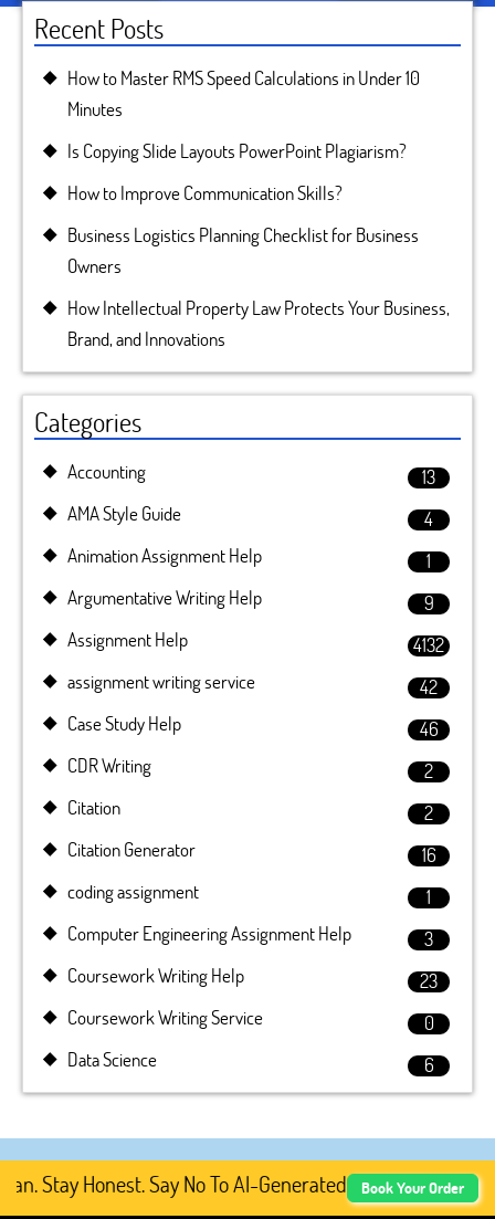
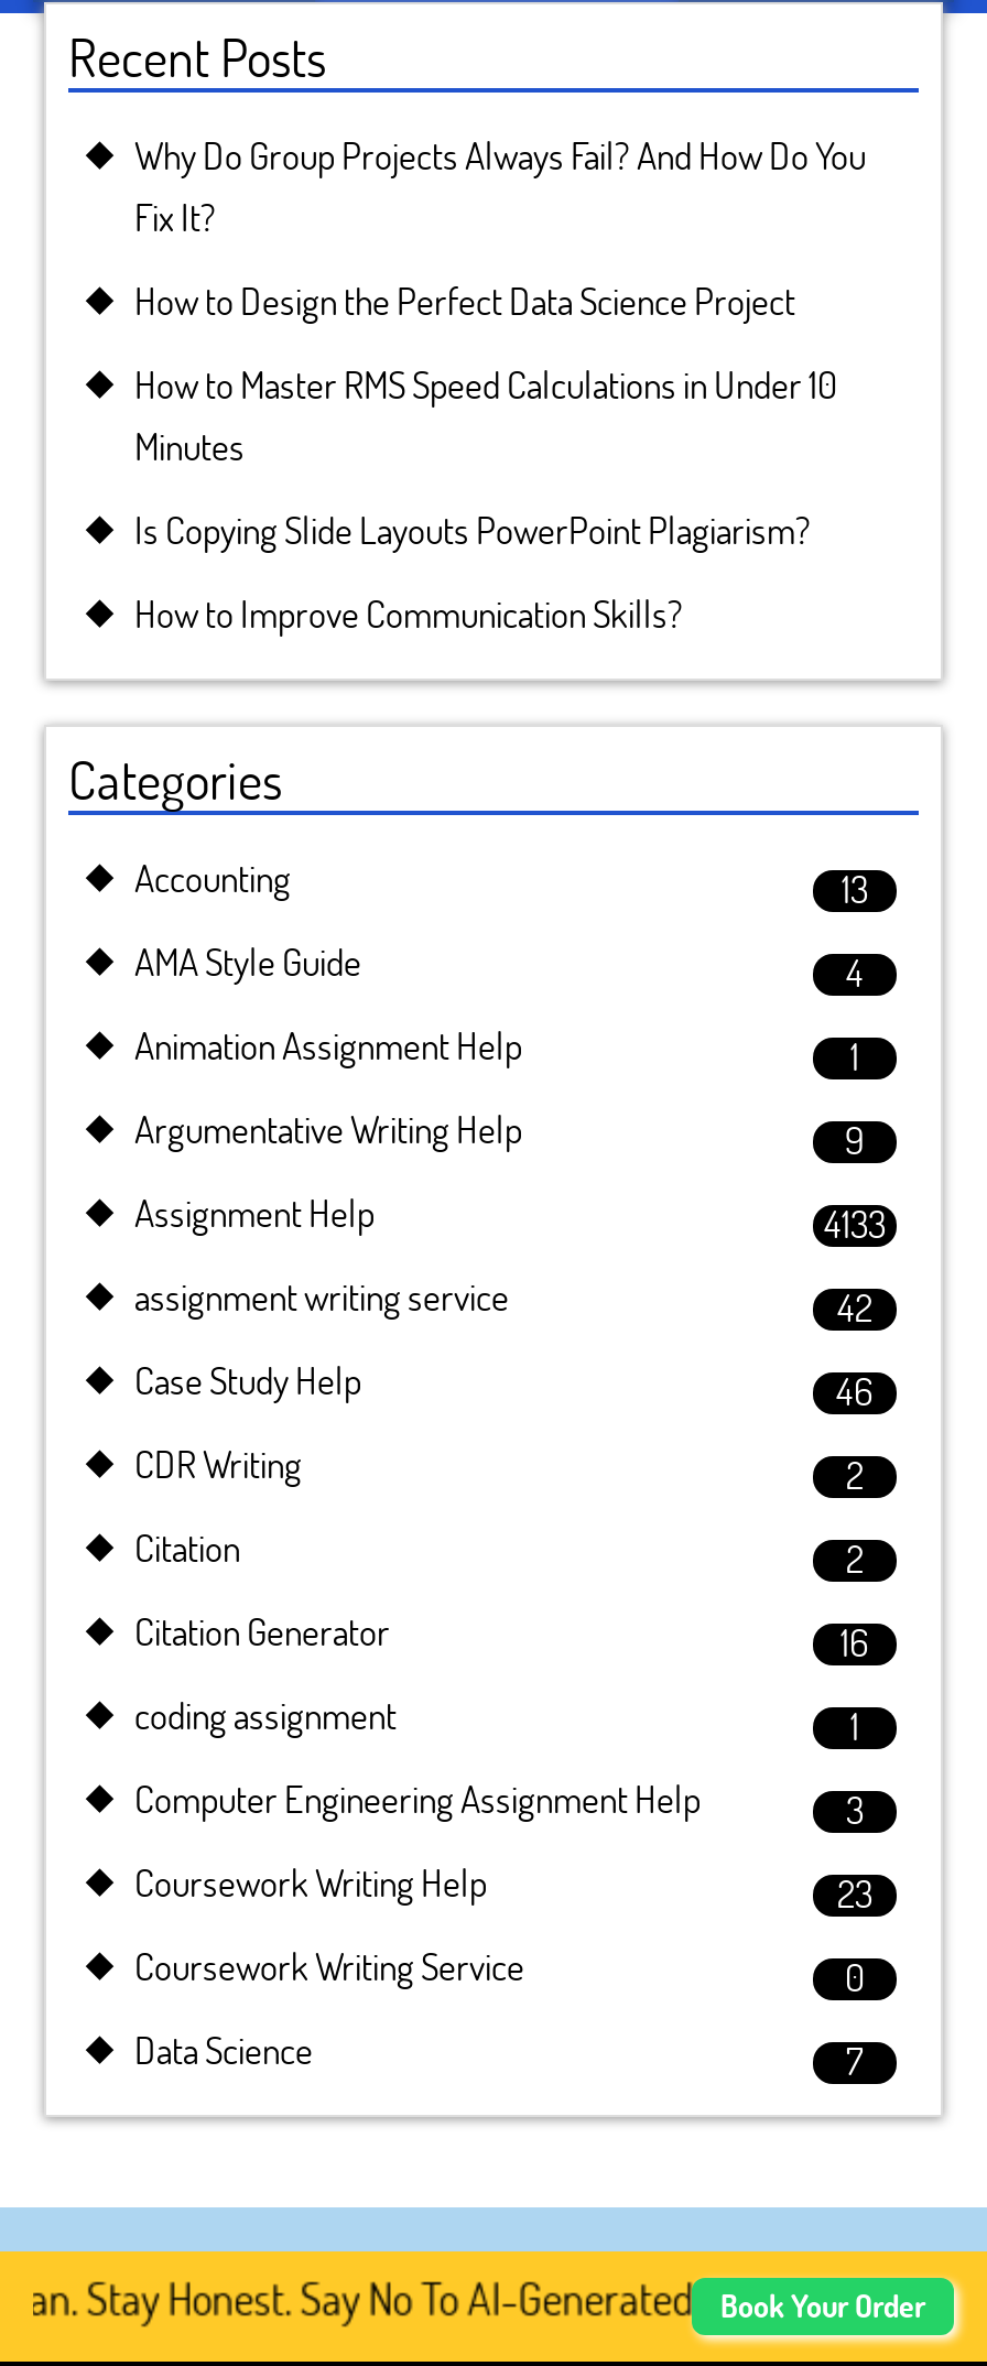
+ Why Do Group Projects Always Fail? And How Do You
+ Fix It?
+ How to Design the Perfect Data Science Project

moved down: How to Master RMS Speed Calculations in Under 10 | Minutes | Is Copying Slide Layouts PowerPoint Plagiarism? | How to Improve Communication Skills?

- Business Logistics Planning Checklist for Business
- Owners
- How Intellectual Property Law Protects Your Business,
- Brand, and Innovations

- 4132
+ 4133

- 6
+ 7
